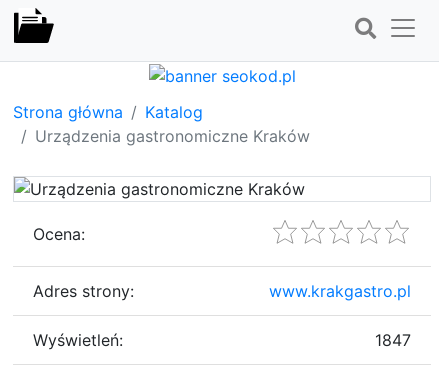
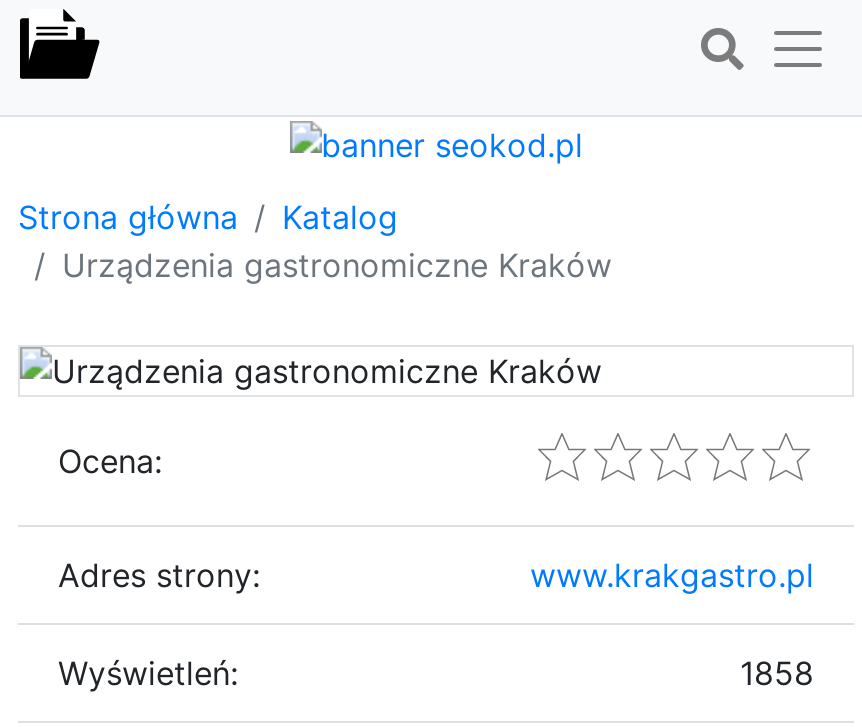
- 1847
+ 1858
